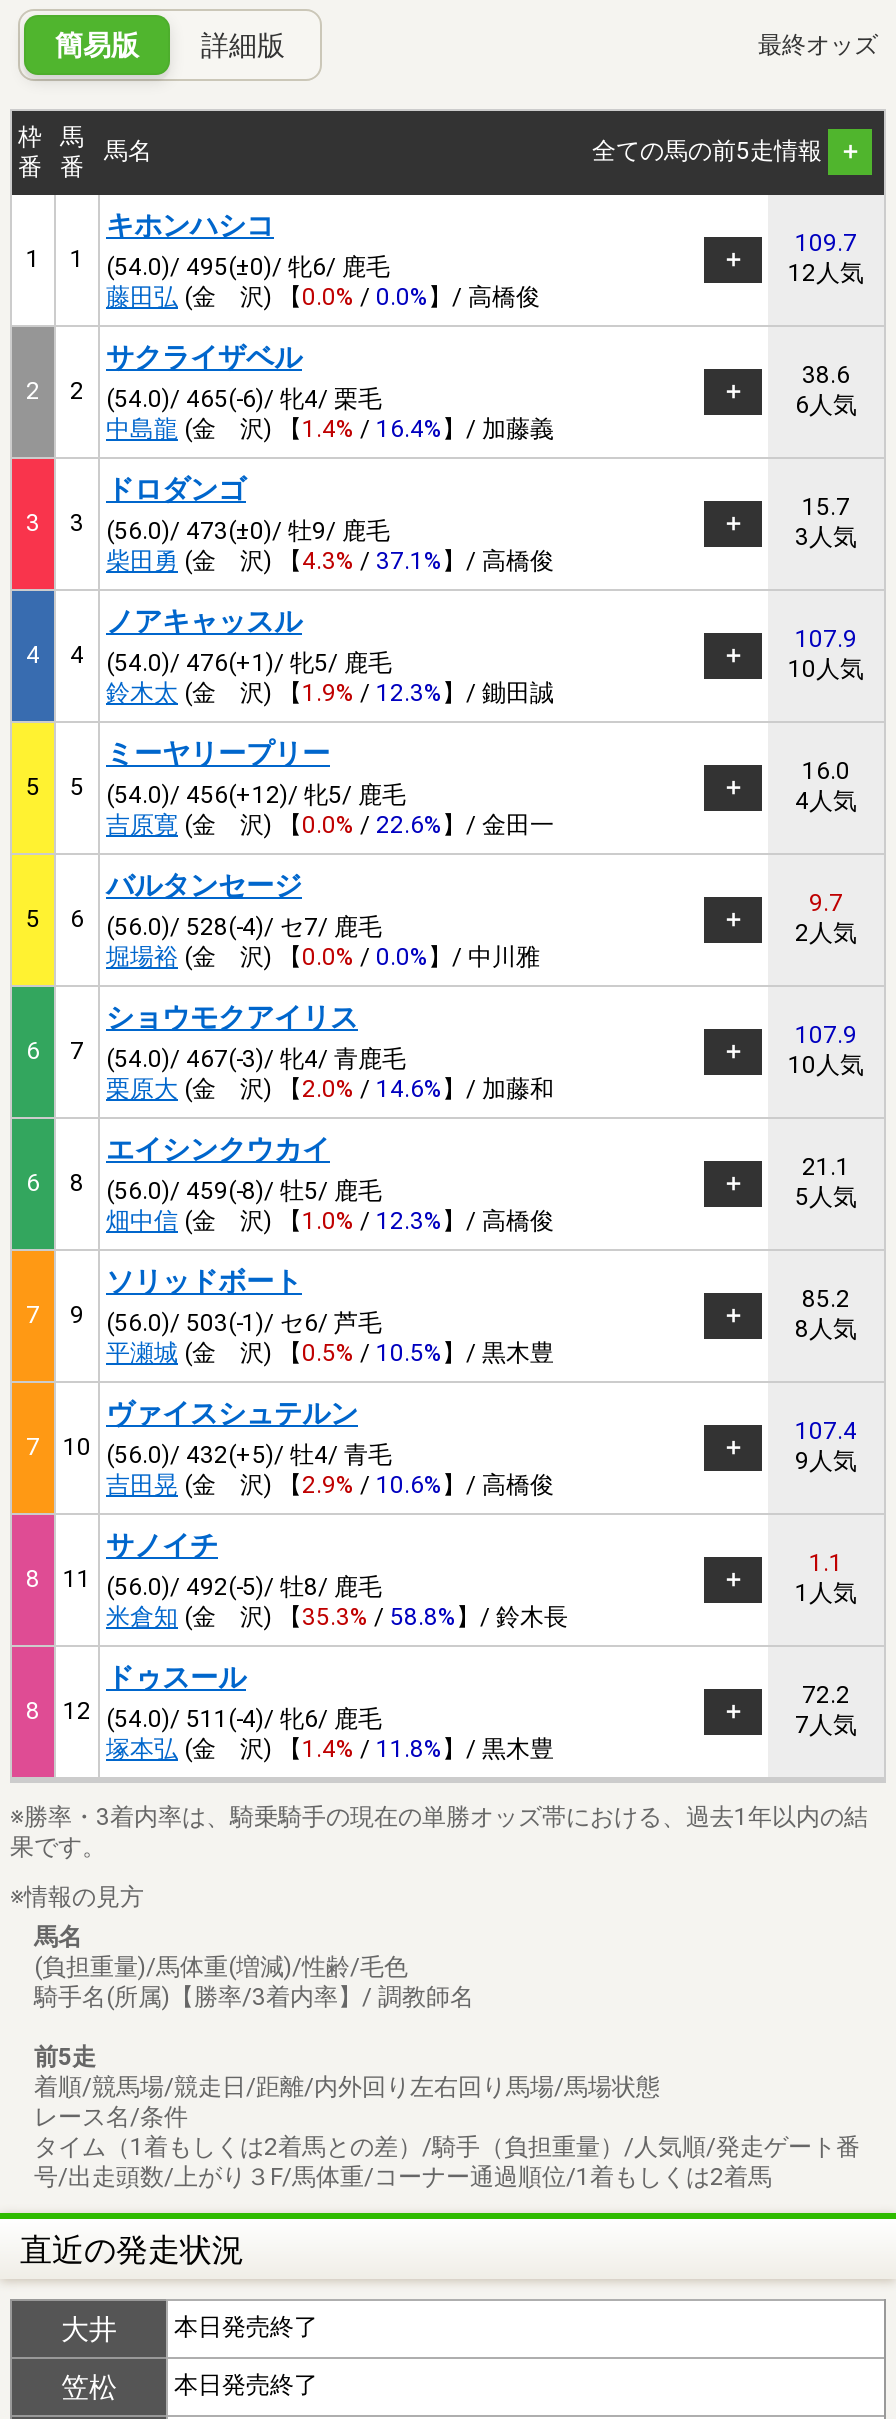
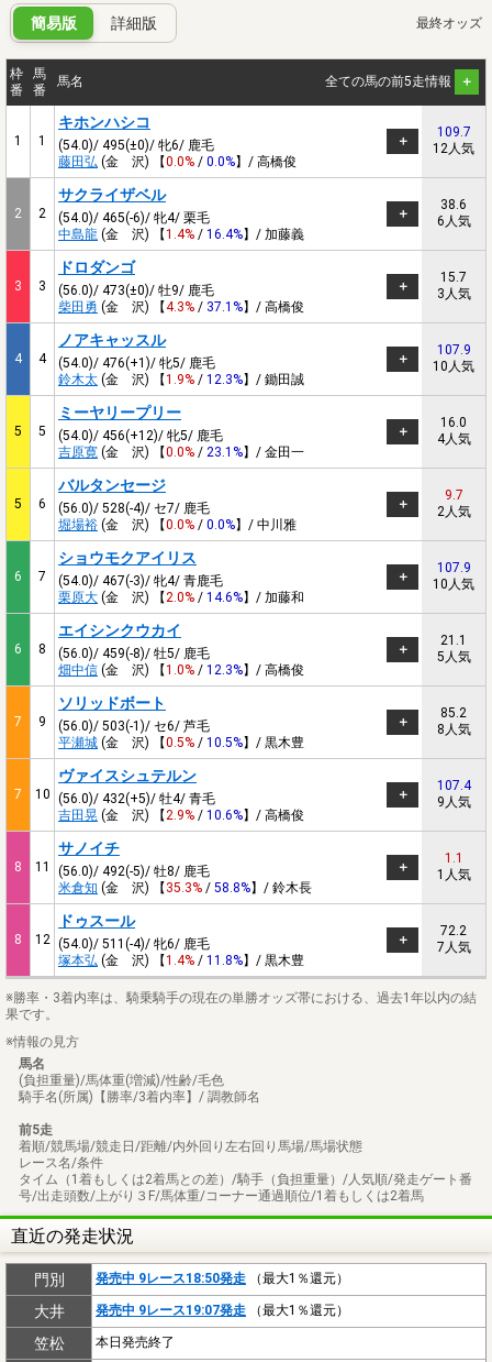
- 吉原寛(金 沢) 【0.0% / 22.6%】/ 金田一
+ 吉原寛(金 沢) 【0.0% / 23.1%】/ 金田一

+ 門別
+ 発売中 9レース18:50発走（最大1％還元）

- 本日発売終了
+ 発売中 9レース19:07発走（最大1％還元）
